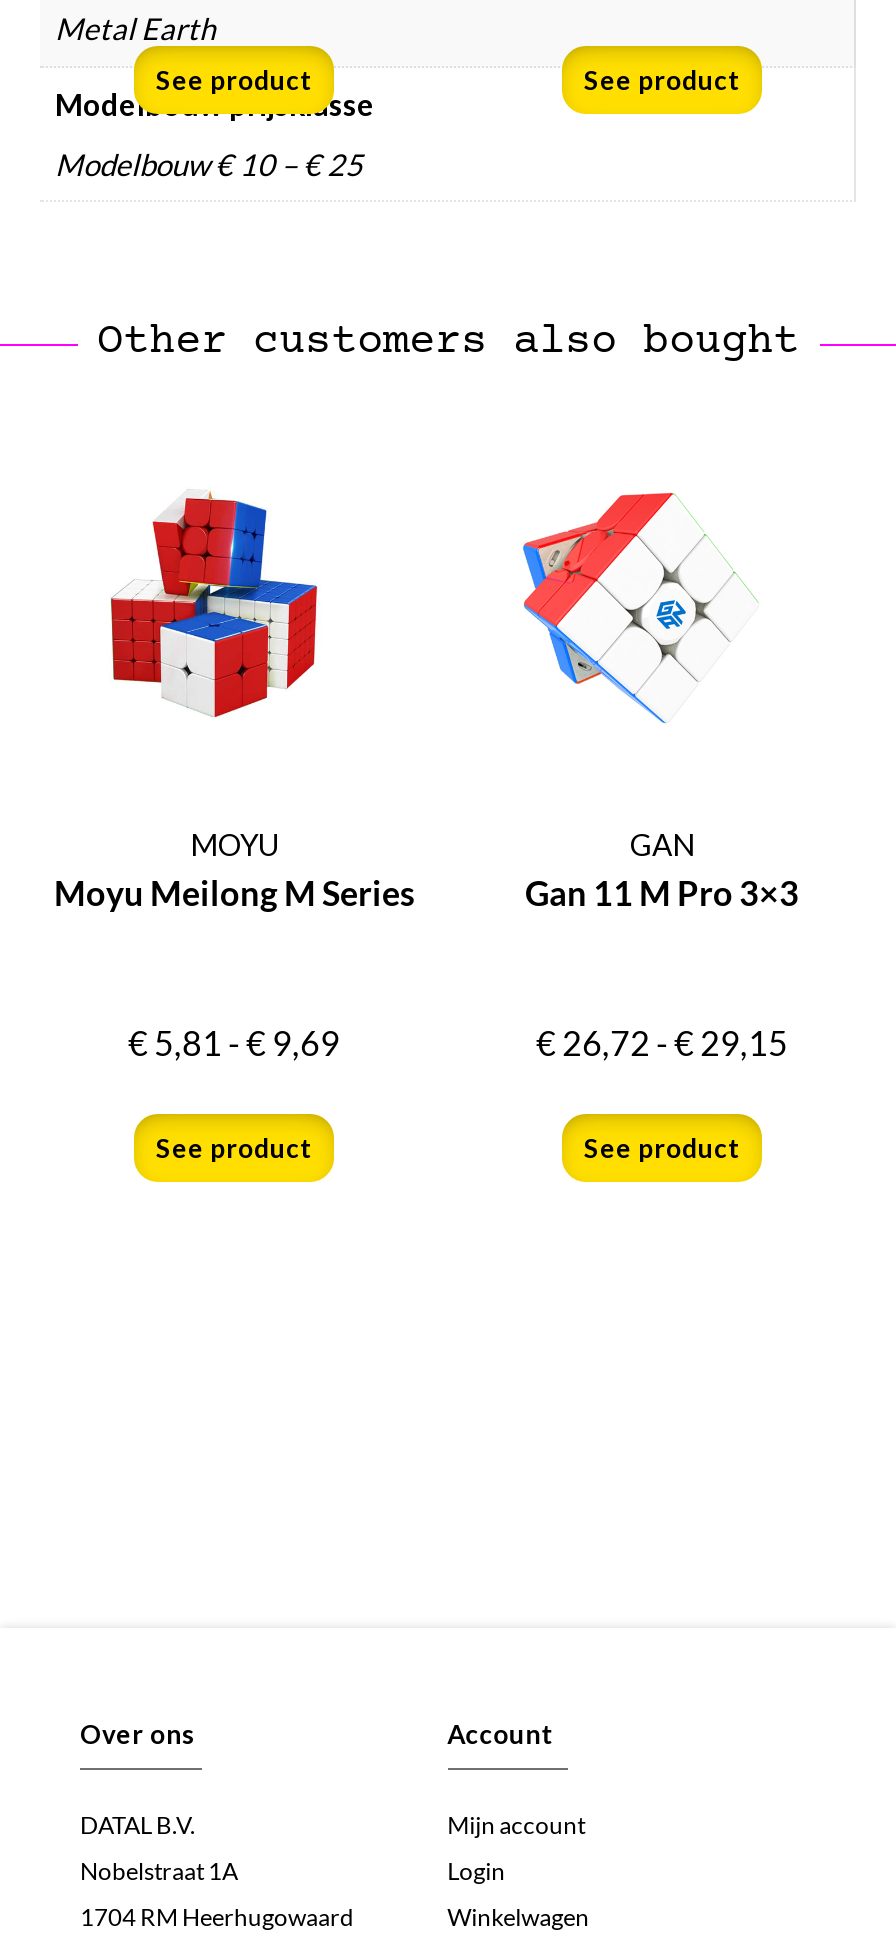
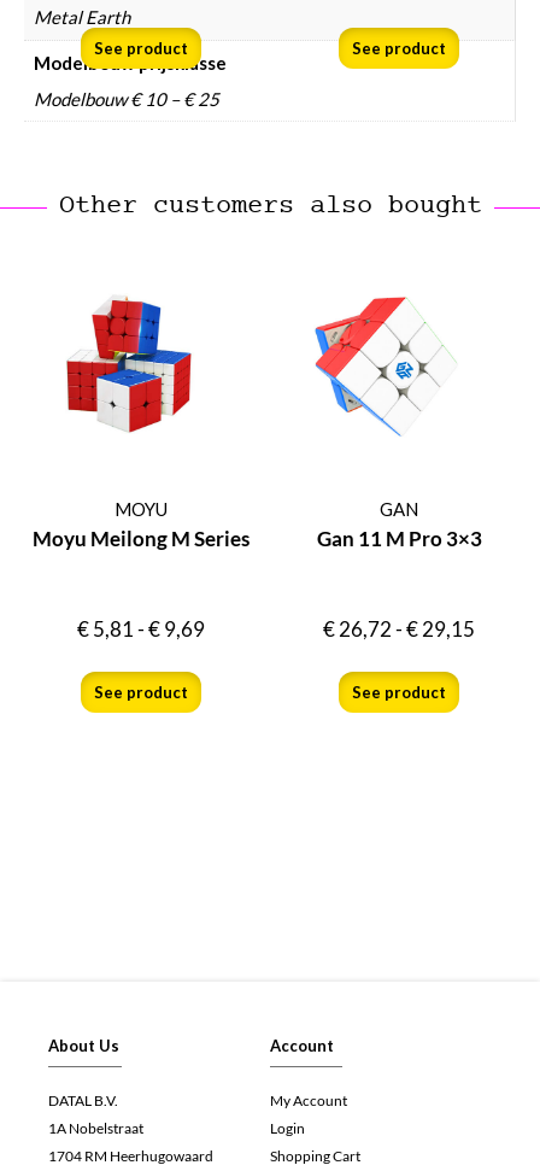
- Over ons
+ About Us

- Mijn account
+ My Account

- Nobelstraat 1A
+ 1A Nobelstraat

- Winkelwagen
+ Shopping Cart
